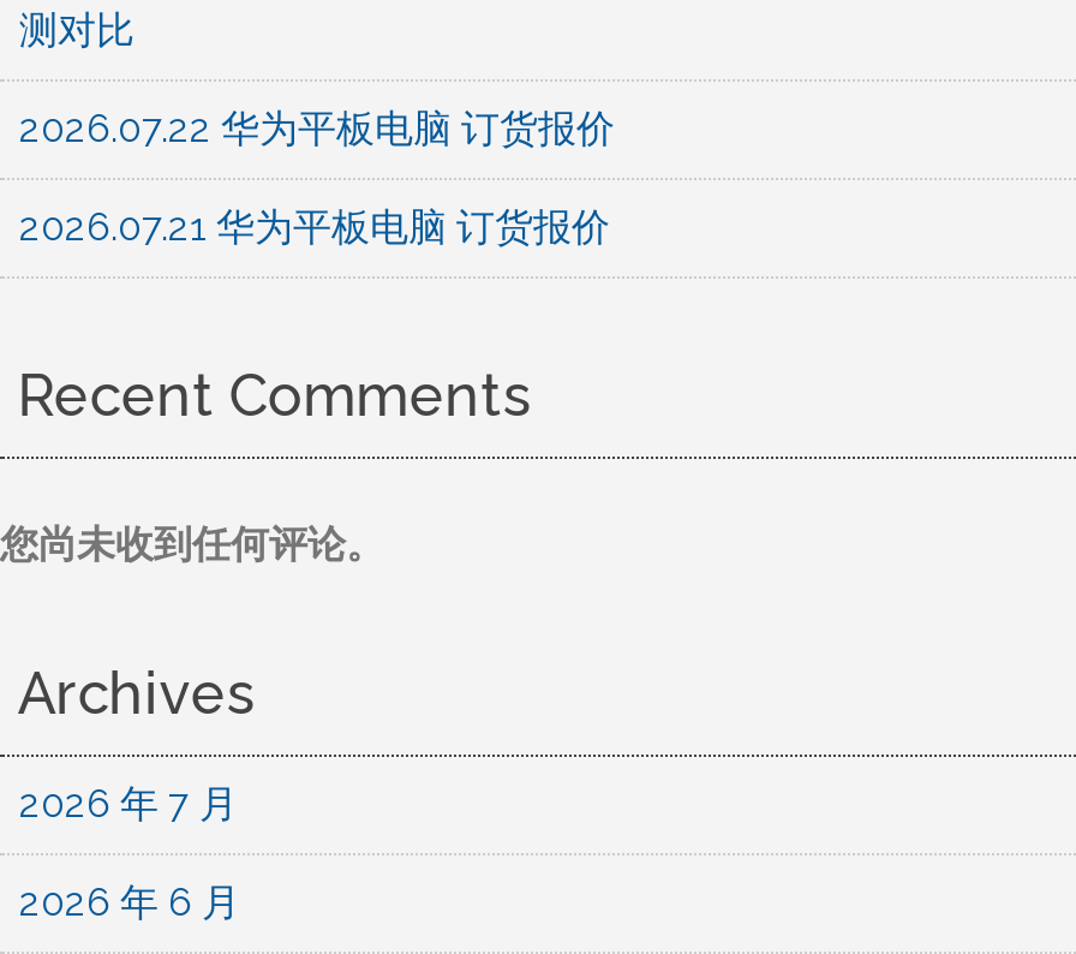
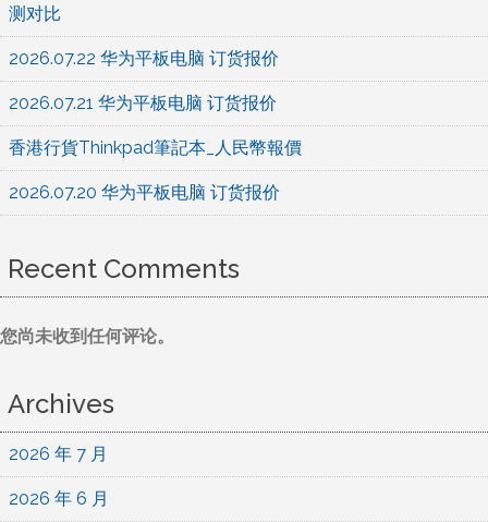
+ 香港行貨Thinkpad筆記本_人民幣報價
+ 2026.07.20 华为平板电脑 订货报价
